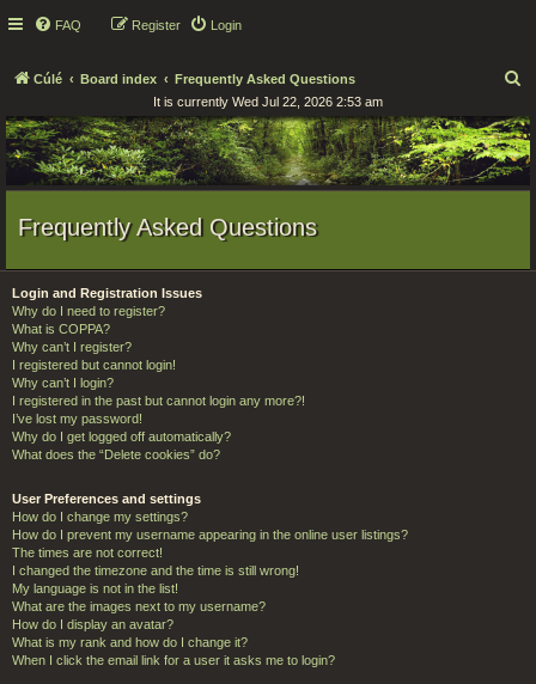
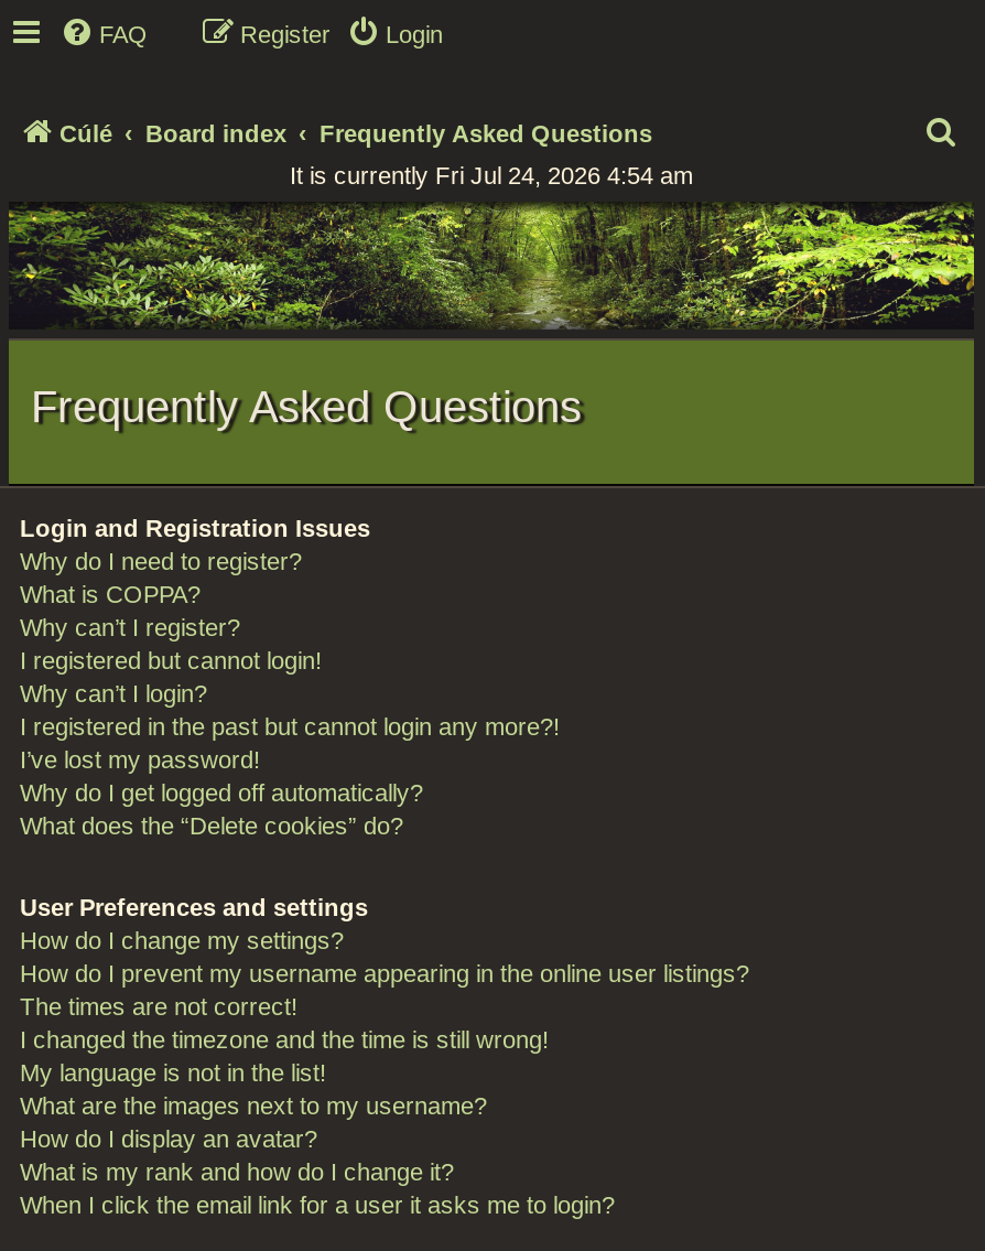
- It is currently Wed Jul 22, 2026 2:53 am
+ It is currently Fri Jul 24, 2026 4:54 am
